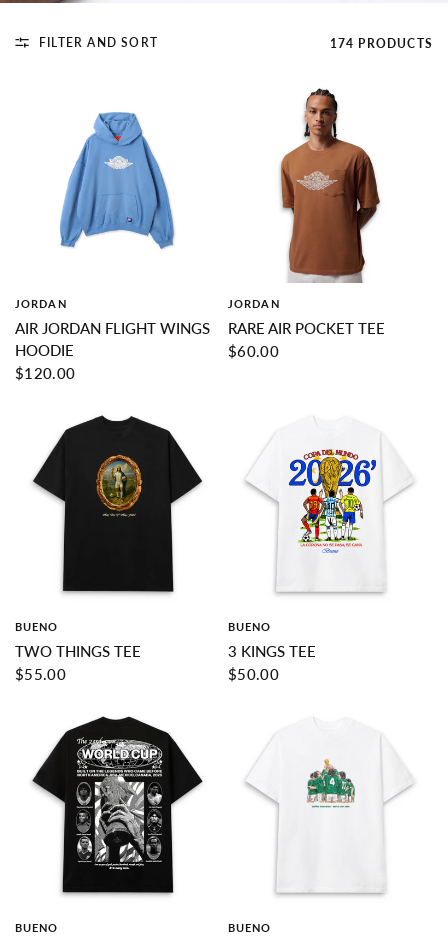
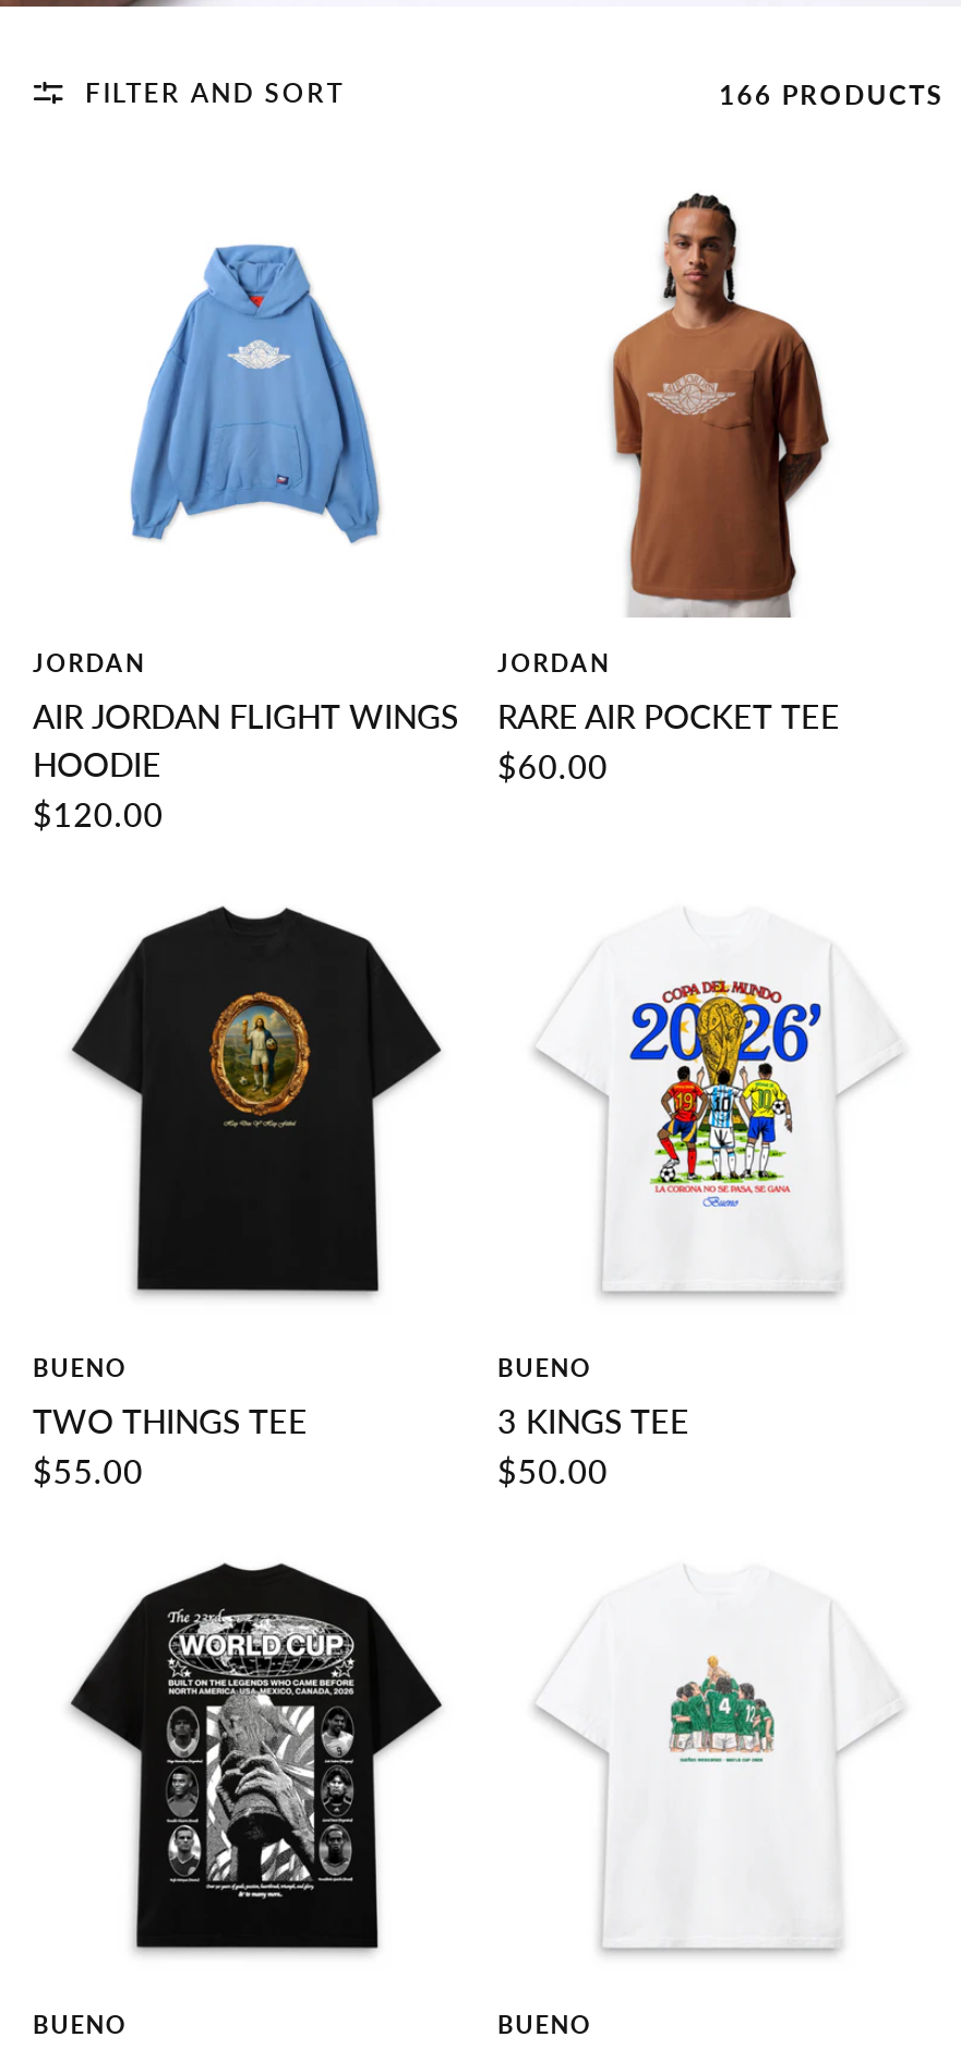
- 174 PRODUCTS
+ 166 PRODUCTS
